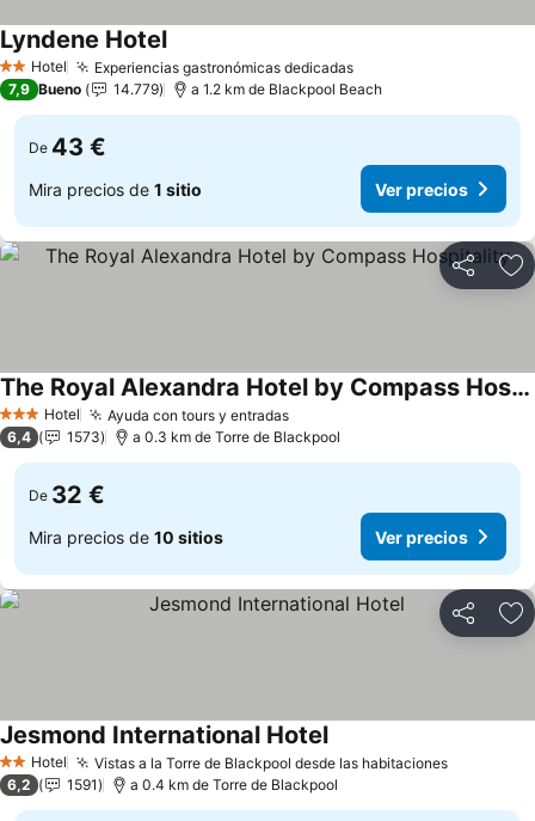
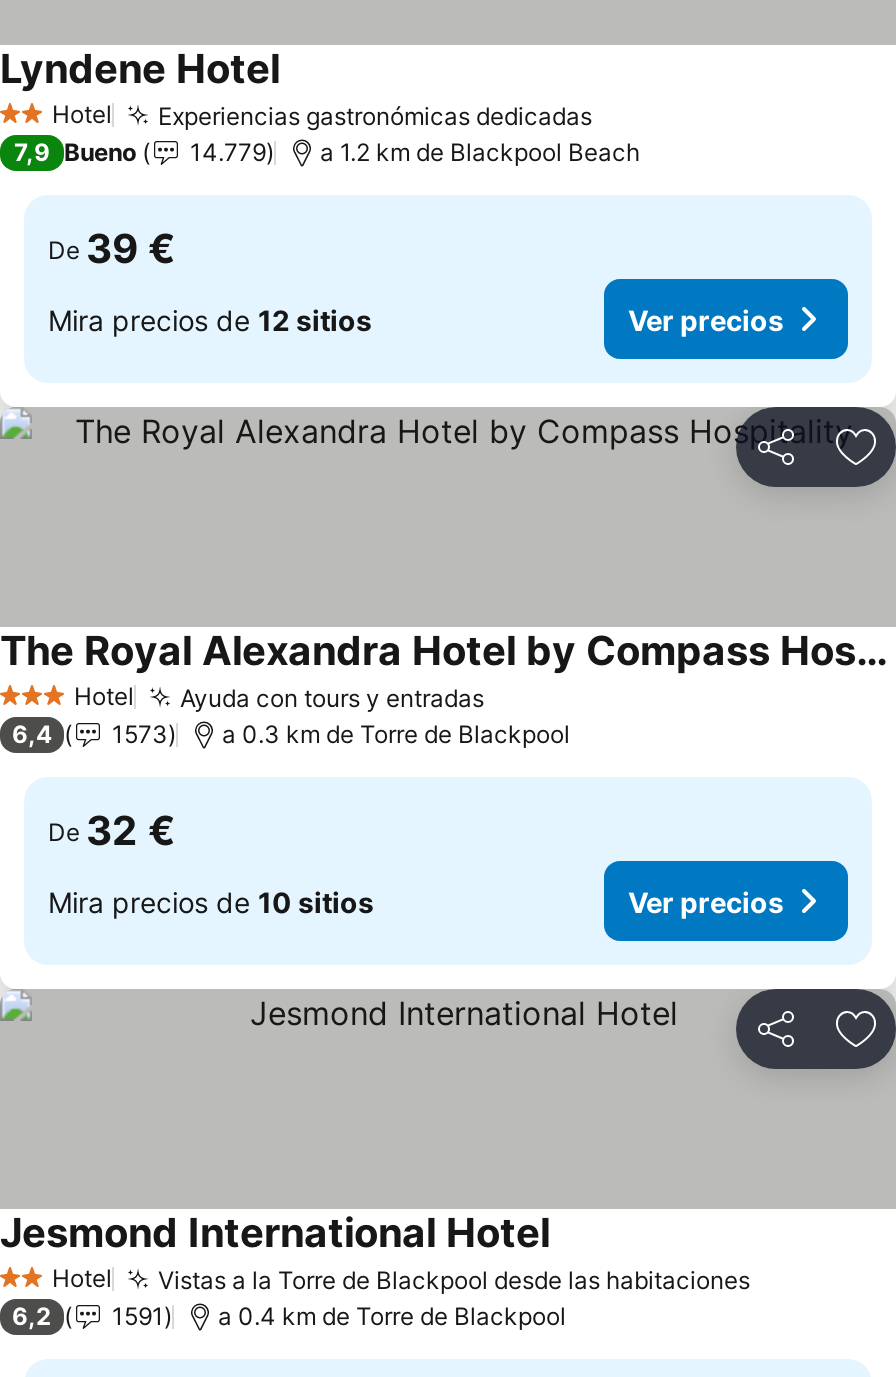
- De 43 €
+ De 39 €

- Mira precios de 1 sitio
+ Mira precios de 12 sitios
